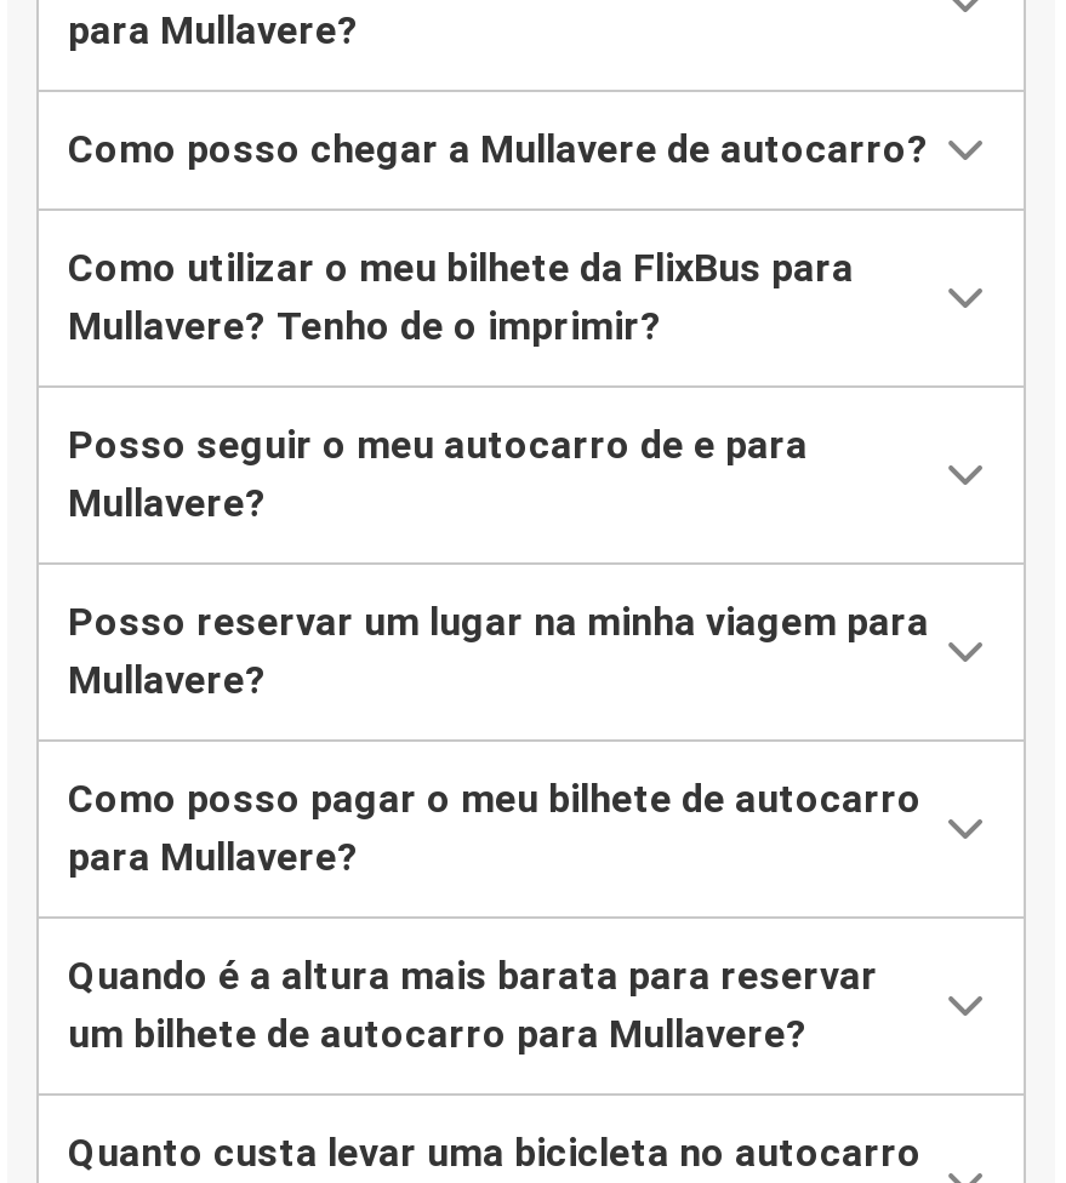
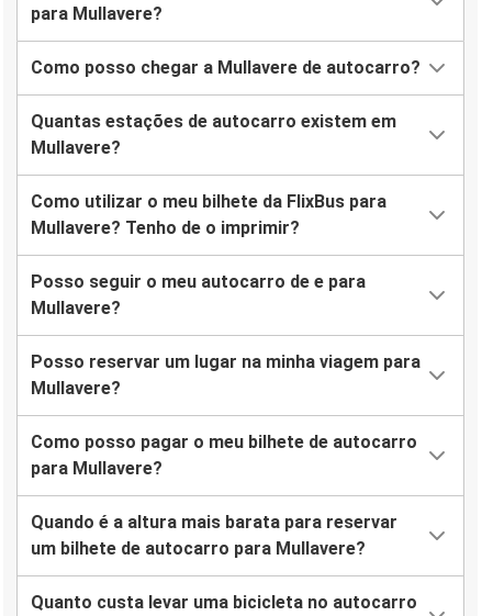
+ Quantas estações de autocarro existem em
+ Mullavere?
